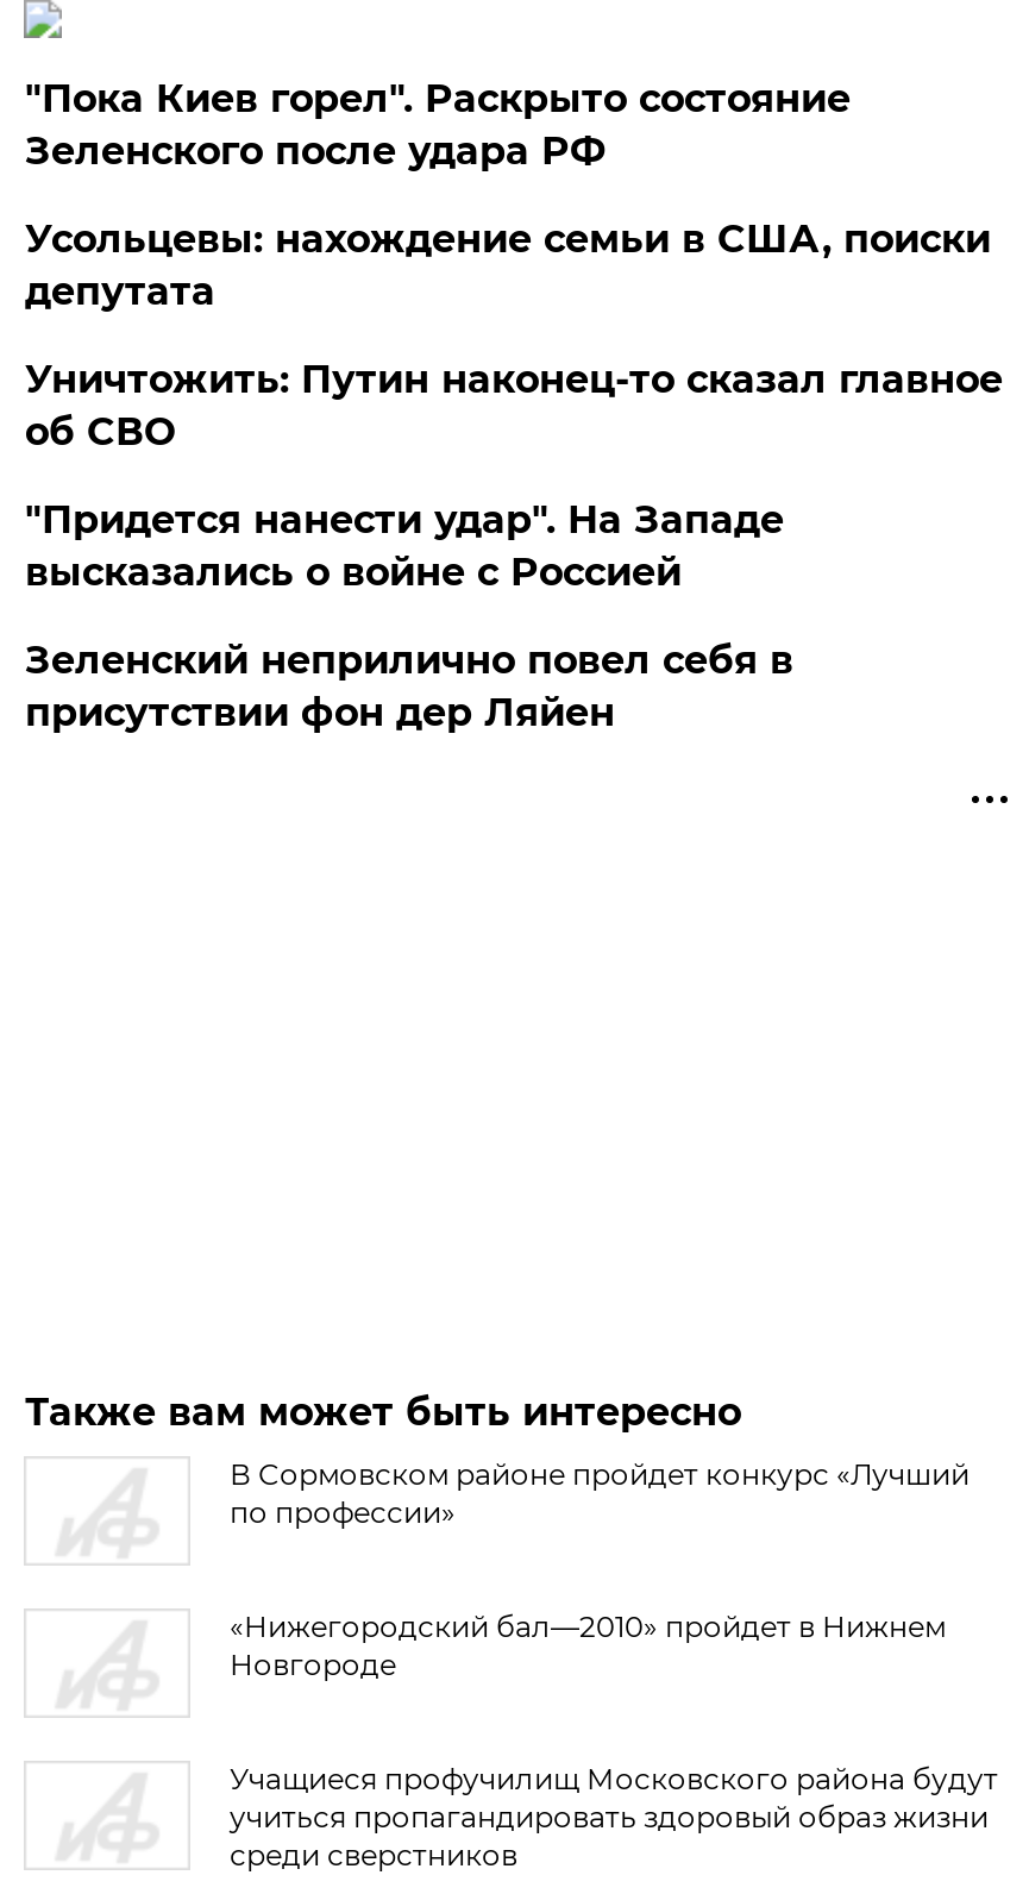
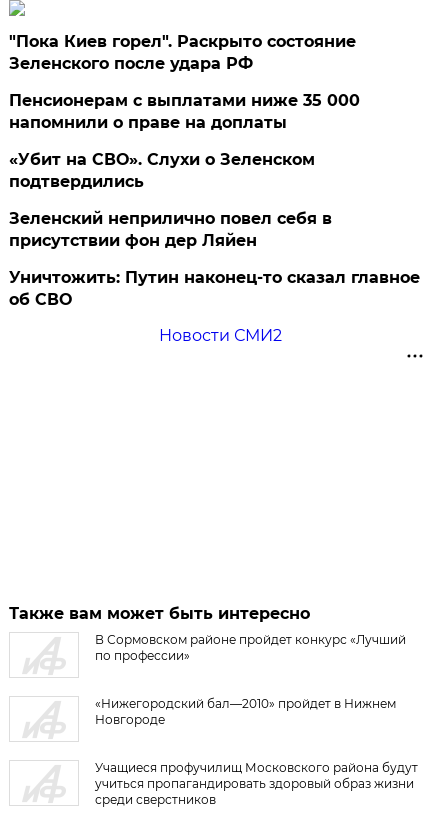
- Усольцевы: нахождение семьи в США, поиски
- депутата
- "Придется нанести удар". На Западе
- высказались о войне с Россией
+ Пенсионерам с выплатами ниже 35 000
+ напомнили о праве на доплаты
+ «Убит на СВО». Слухи о Зеленском
+ подтвердились

moved down: Уничтожить: Путин наконец-то сказал главное | об СВО

moved up: Зеленский неприлично повел cебя в | присутствии фон дер Ляйен

+ Новости СМИ2
